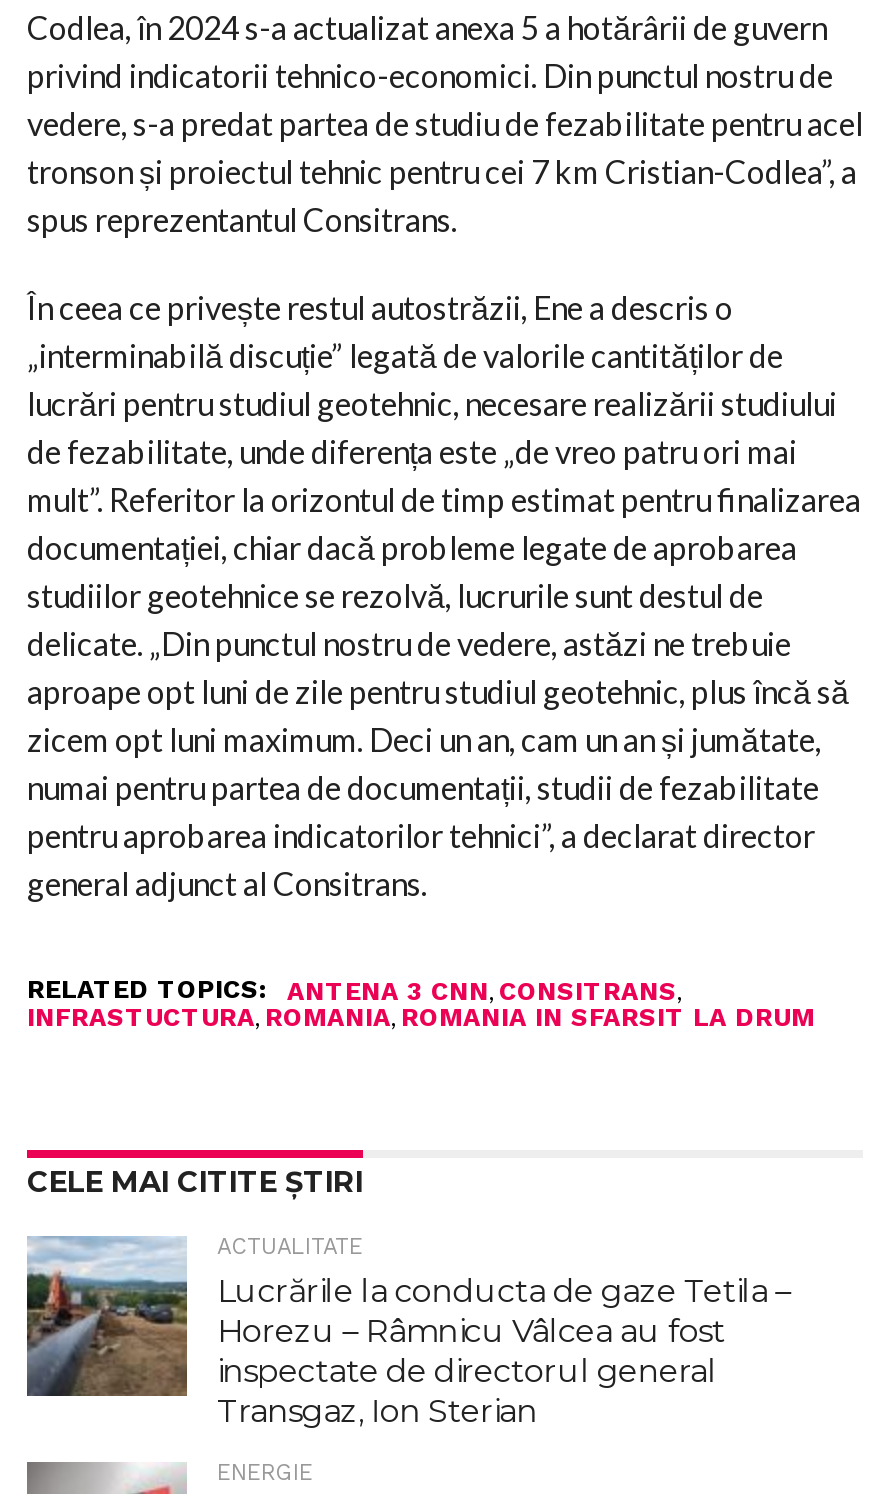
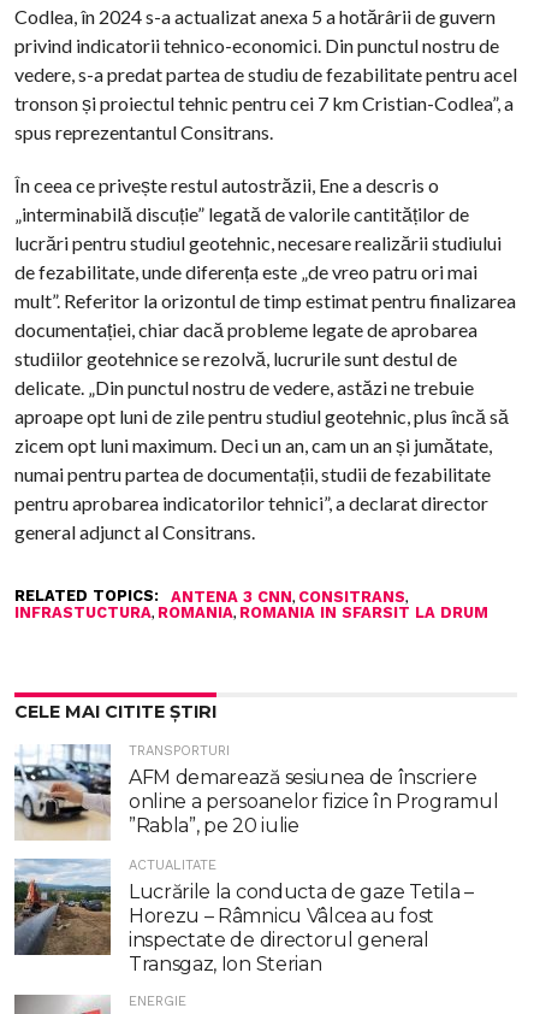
+ [image]
+ TRANSPORTURI
+ AFM demarează sesiunea de înscriere
+ online a persoanelor fizice în Programul
+ ”Rabla”, pe 20 iulie
